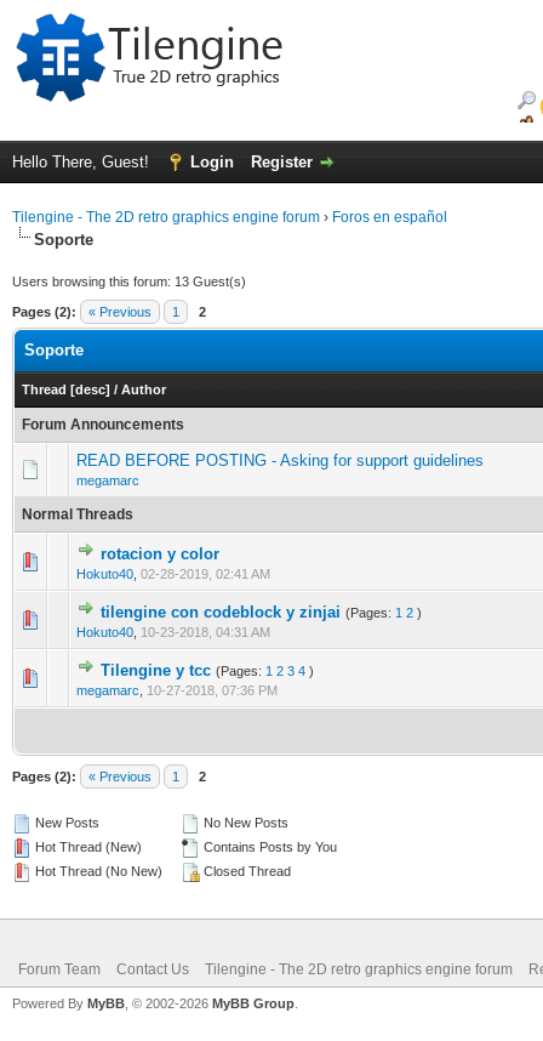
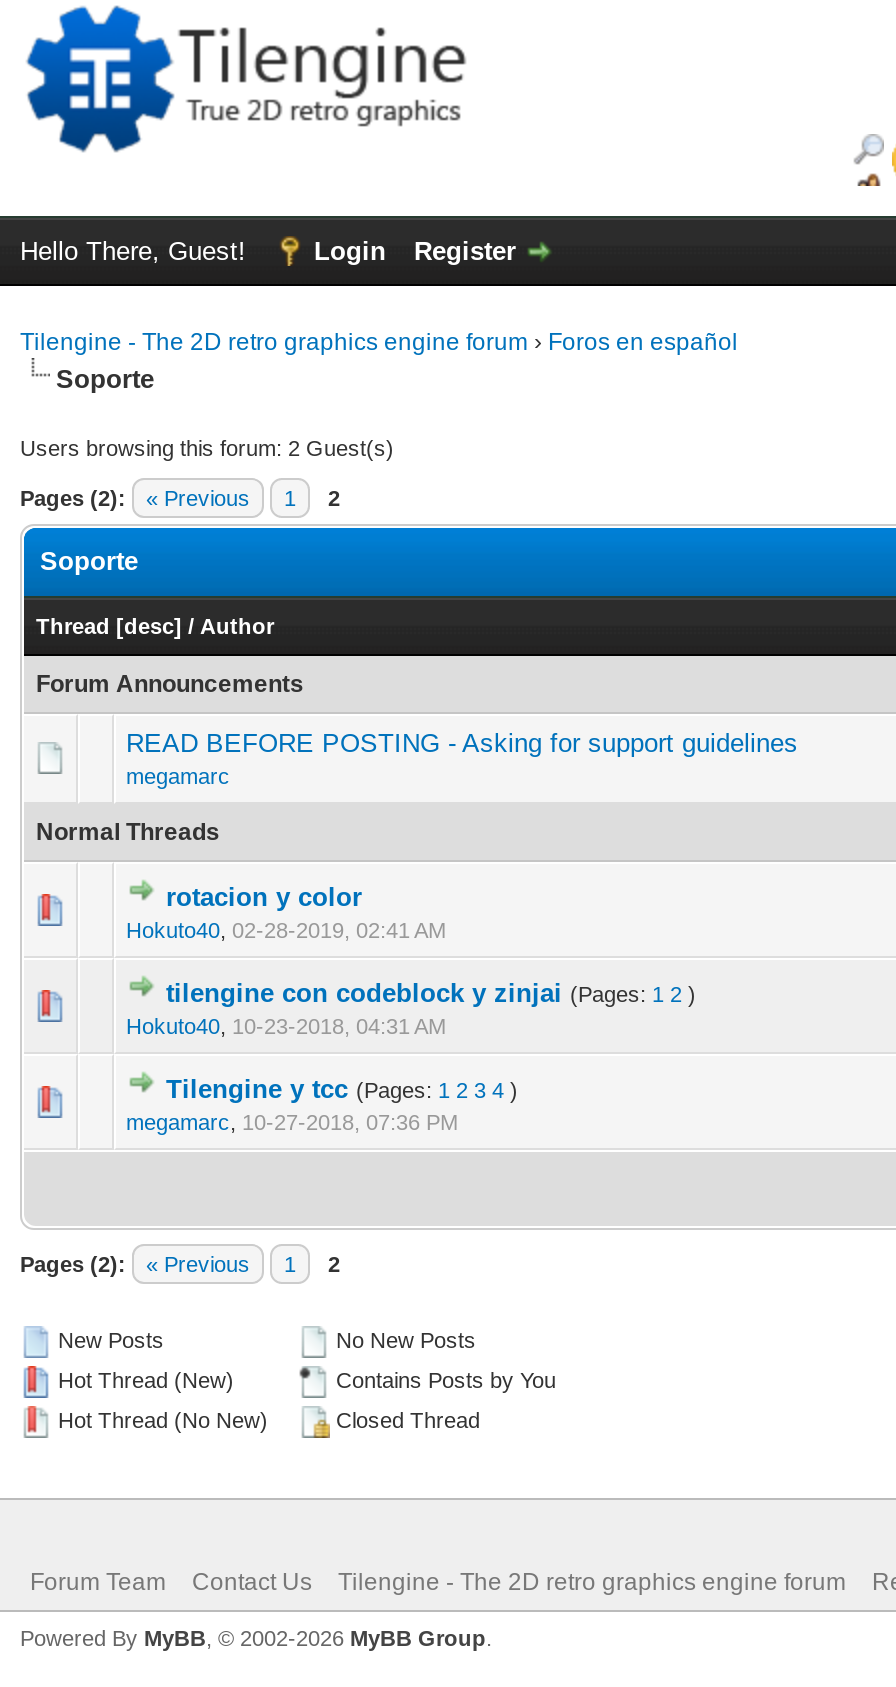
- Users browsing this forum: 13 Guest(s)
+ Users browsing this forum: 2 Guest(s)
